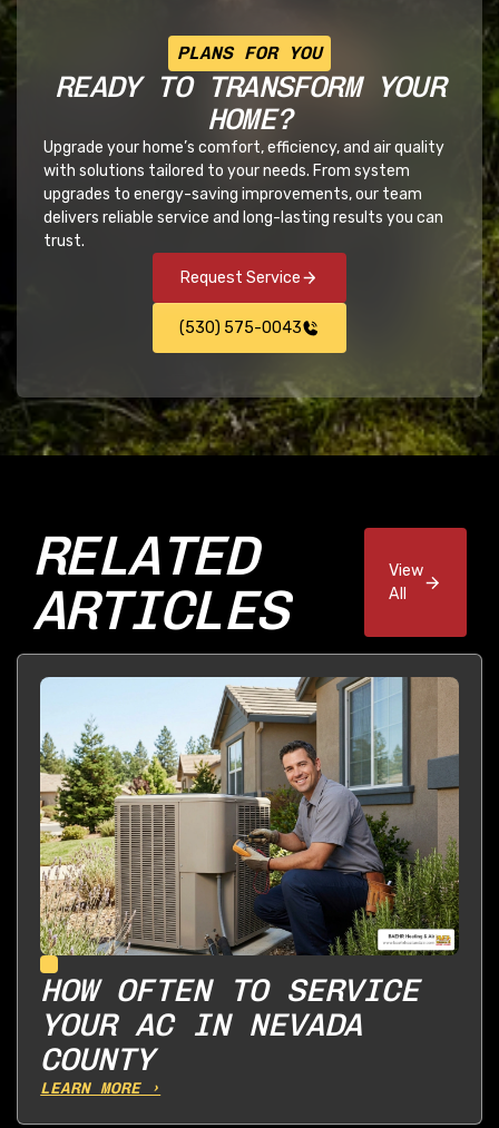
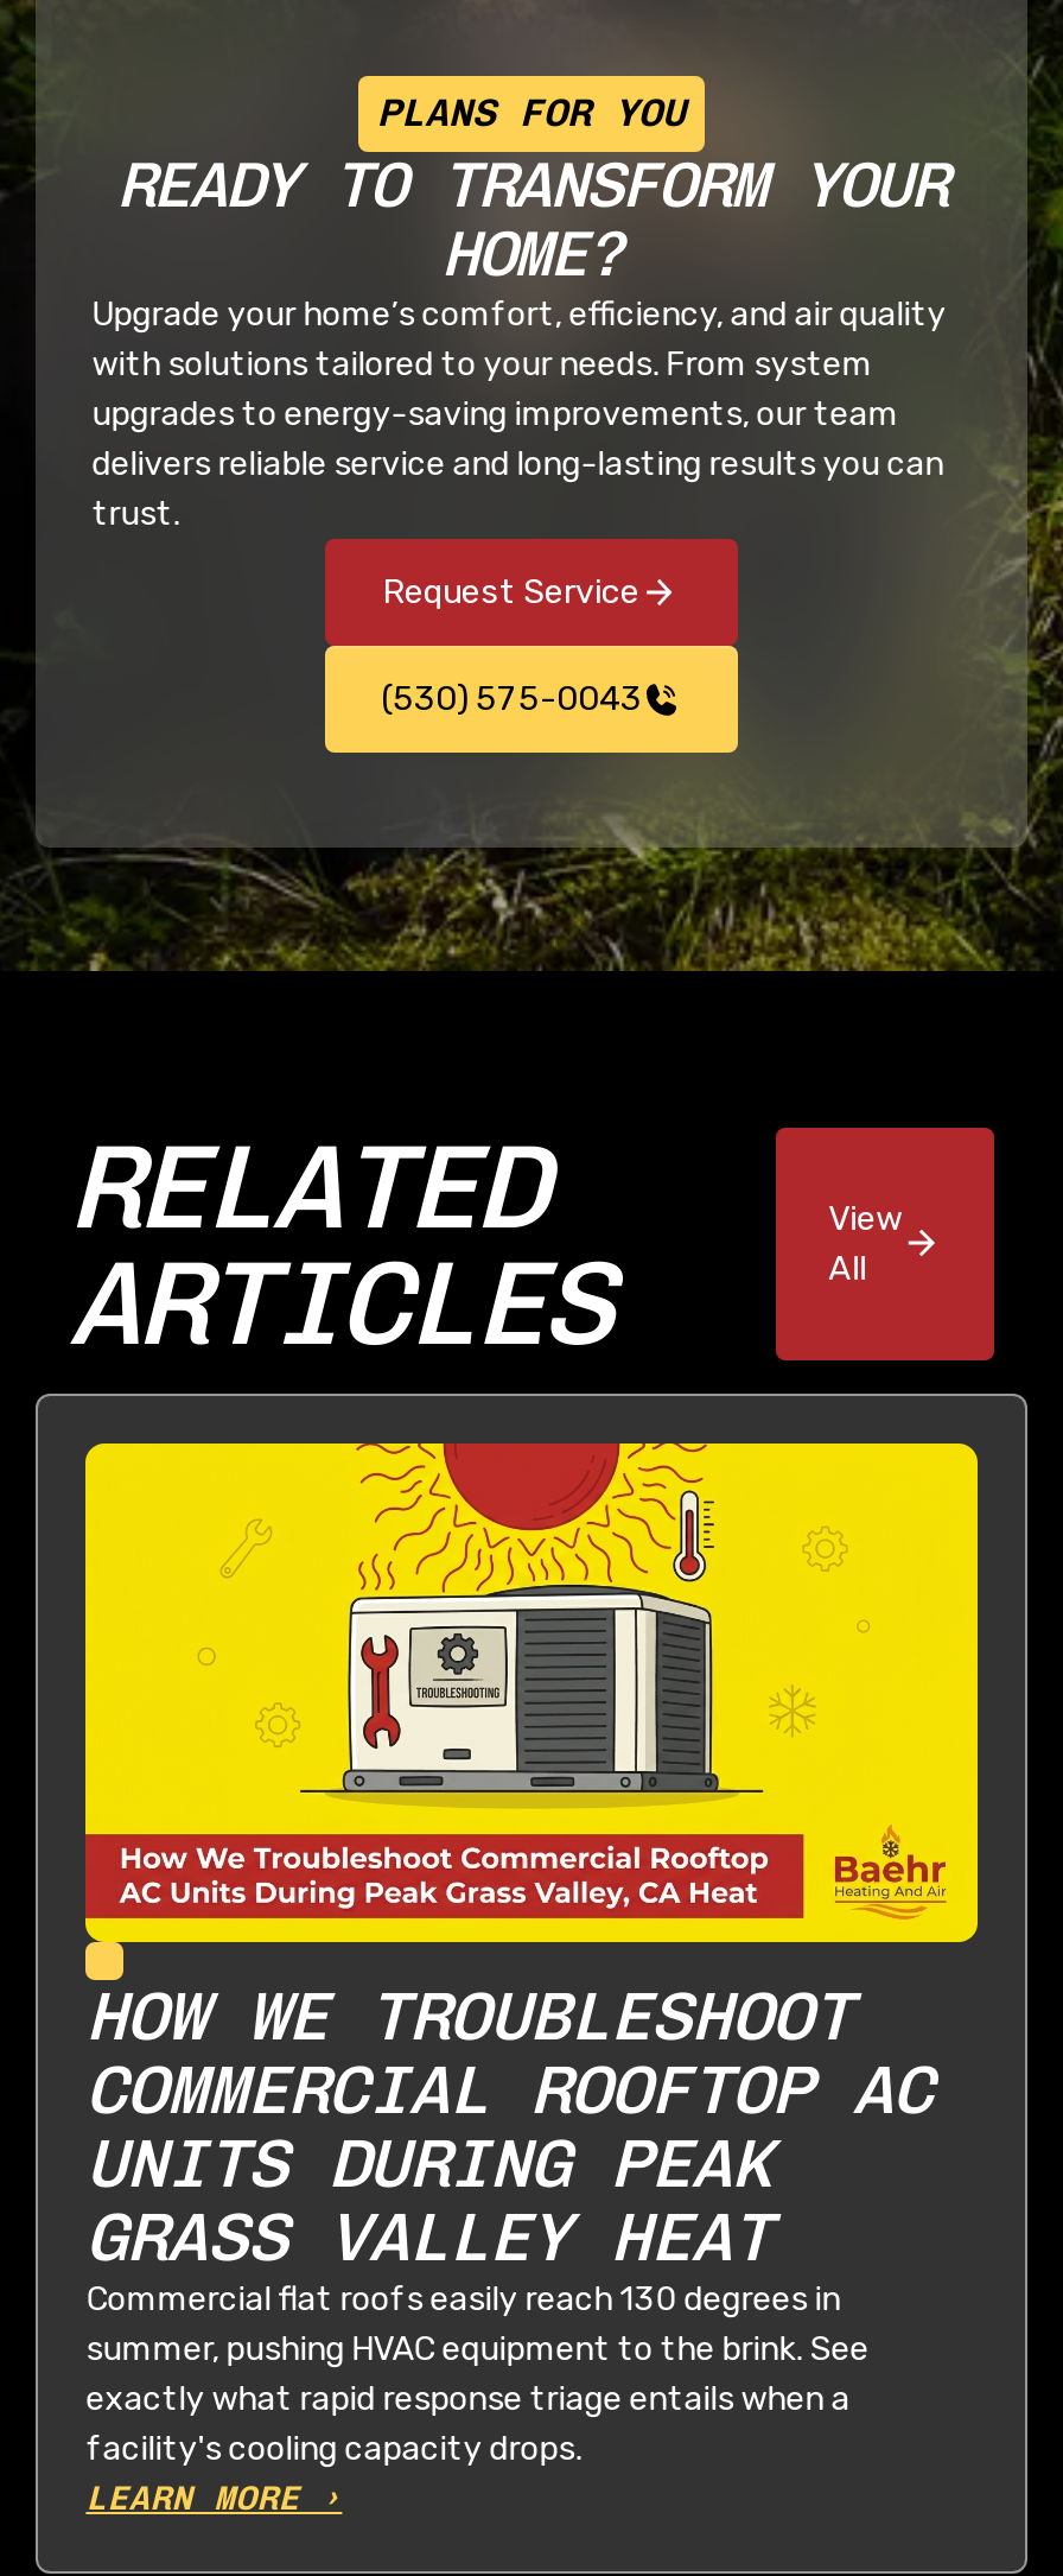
- [image]
- HOW OFTEN TO SERVICE
- YOUR AC IN NEVADA
- COUNTY
+ [image]
+ HOW WE TROUBLESHOOT
+ COMMERCIAL ROOFTOP AC
+ UNITS DURING PEAK
+ GRASS VALLEY HEAT
+ Commercial flat roofs easily reach 130 degrees in
+ summer, pushing HVAC equipment to the brink. See
+ exactly what rapid response triage entails when a
+ facility's cooling capacity drops.
